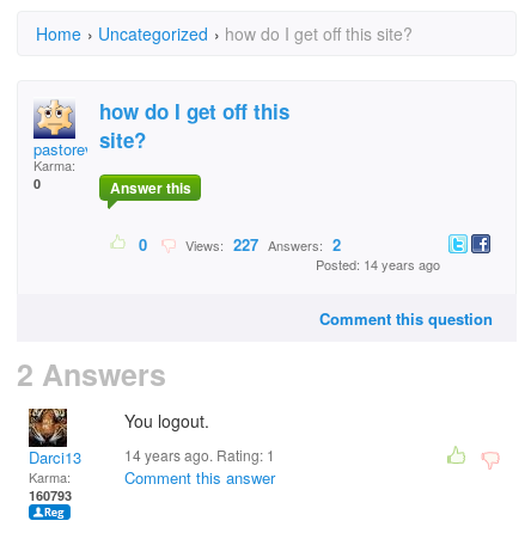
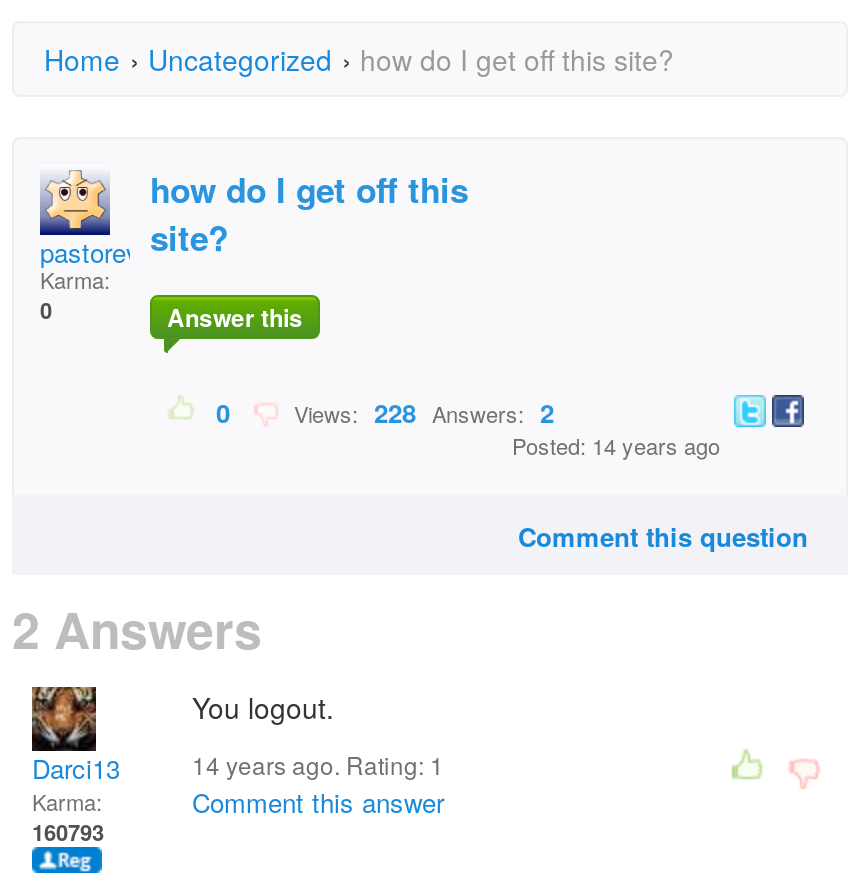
- Views: 227 Answers: 2
+ Views: 228 Answers: 2
